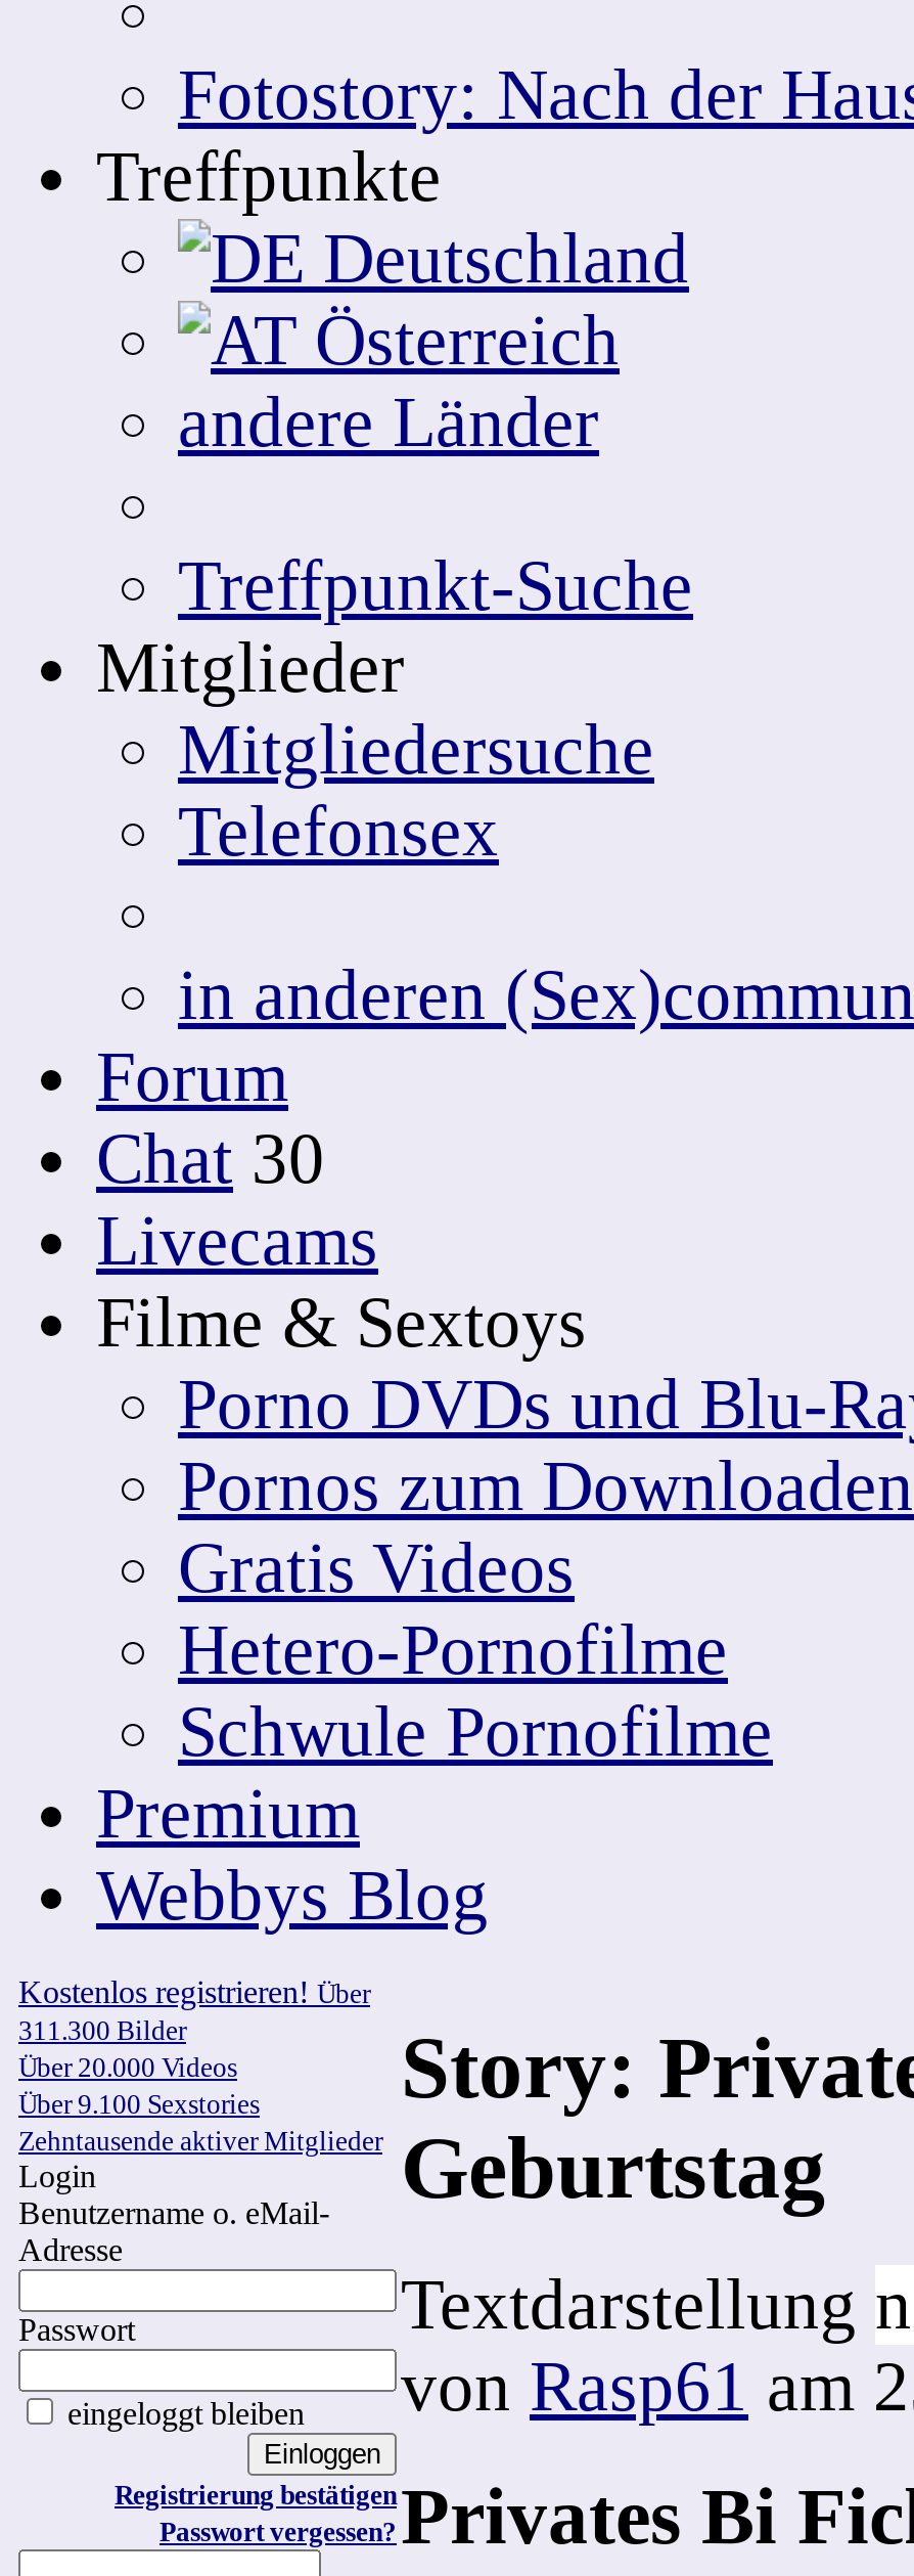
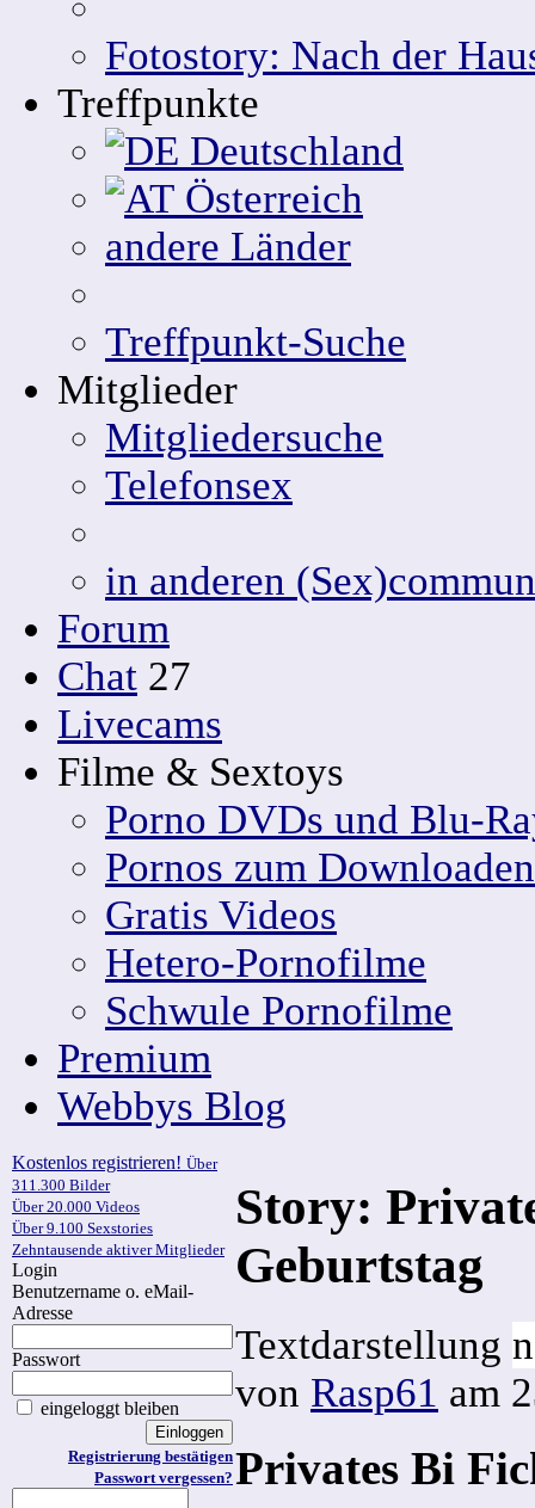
- Chat 30
+ Chat 27
